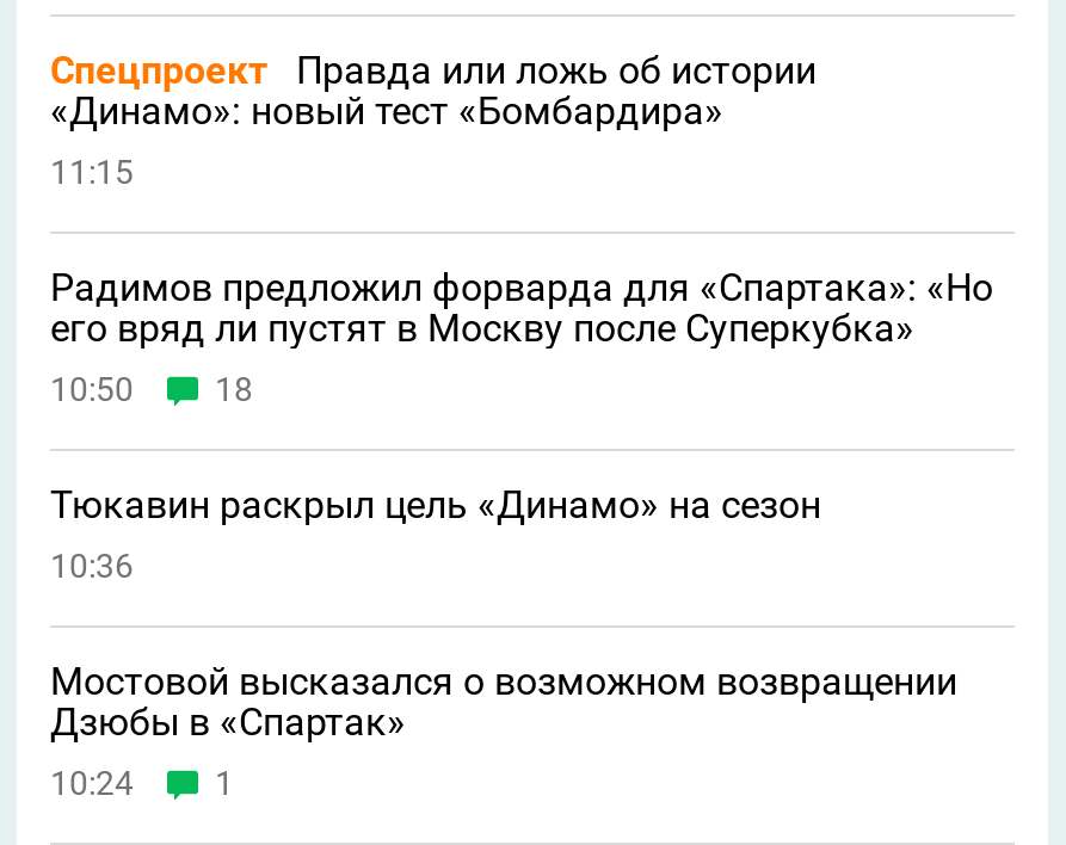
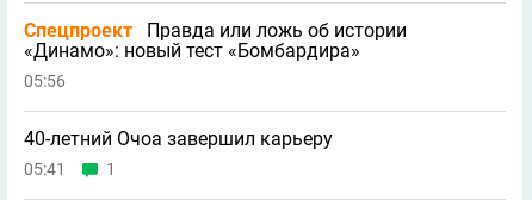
- 11:15
- Радимов предложил форварда для «Спартака»: «Но
- его вряд ли пустят в Москву после Суперкубка»
- 10:50
- 18
- Тюкавин раскрыл цель «Динамо» на сезон
- 10:36
- Мостовой высказался о возможном возвращении
- Дзюбы в «Спартак»
- 10:24
+ 05:56
+ 40-летний Очоа завершил карьеру
+ 05:41
